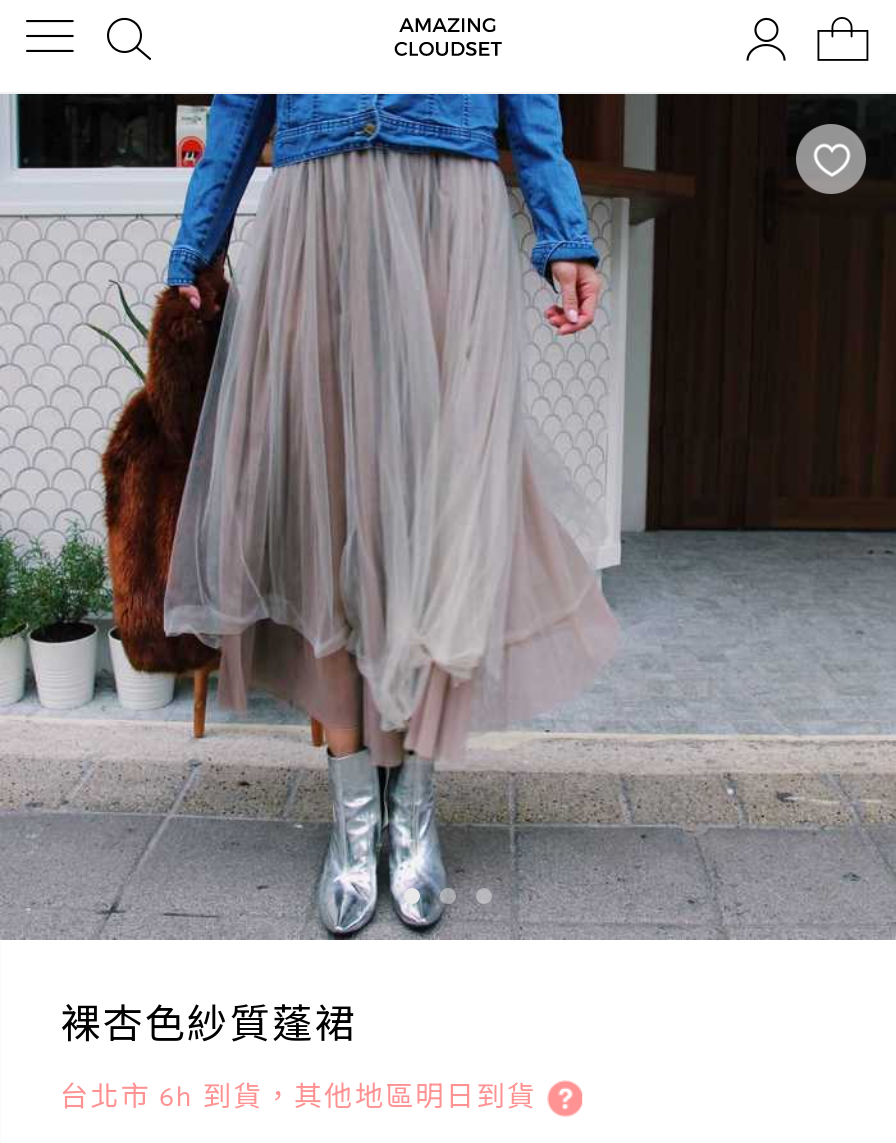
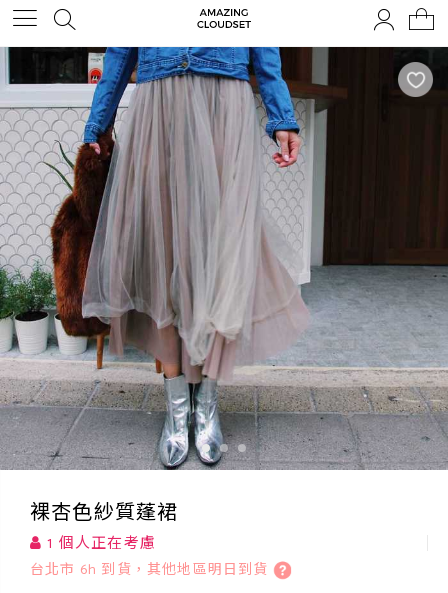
+ 1 個人正在考慮
